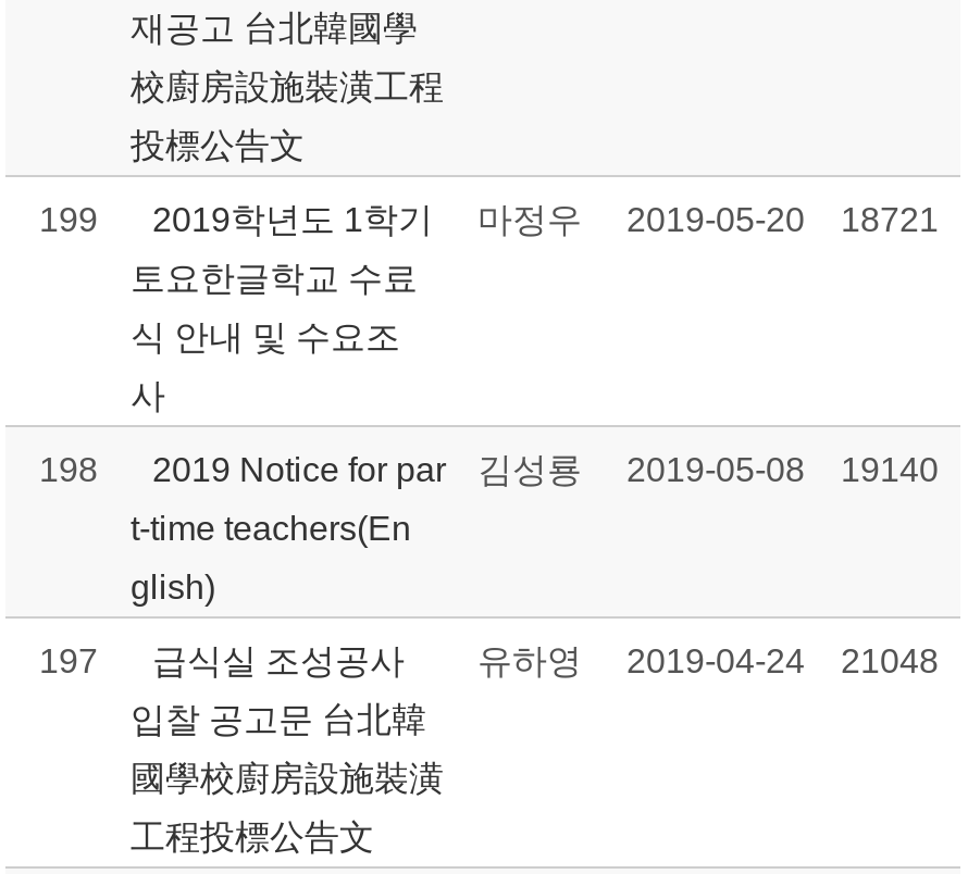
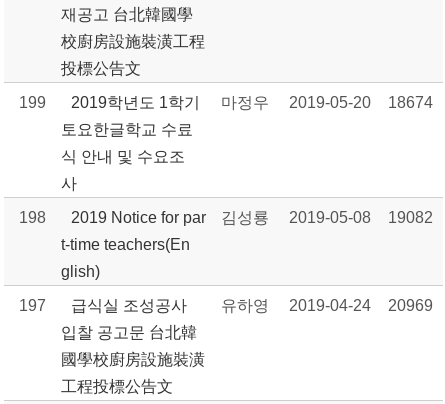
- 199 2019학년도 1학기 마정우 2019-05-20 18721
+ 199 2019학년도 1학기 마정우 2019-05-20 18674

- 198 2019 Notice for par 김성룡 2019-05-08 19140
+ 198 2019 Notice for par 김성룡 2019-05-08 19082

- 197 급식실 조성공사 유하영 2019-04-24 21048
+ 197 급식실 조성공사 유하영 2019-04-24 20969
